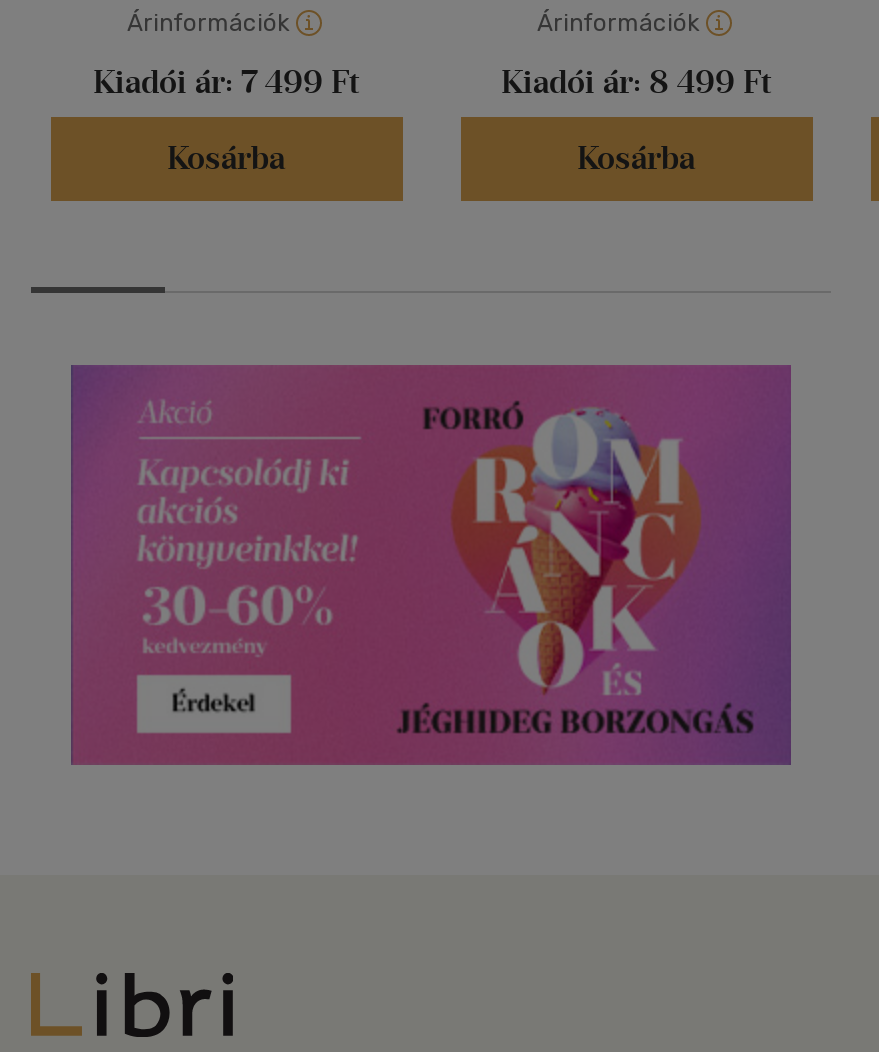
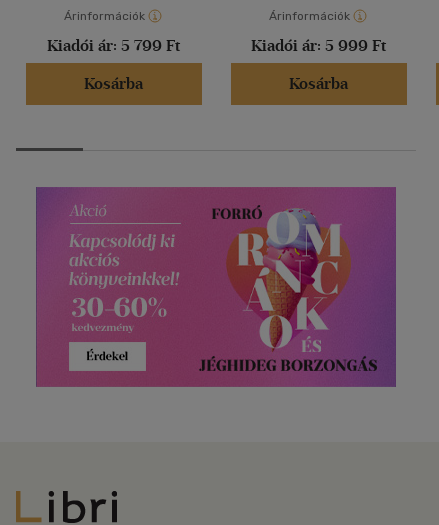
- Kiadói ár: 7 499 Ft
+ Kiadói ár: 5 799 Ft

- Kiadói ár: 8 499 Ft
+ Kiadói ár: 5 999 Ft
